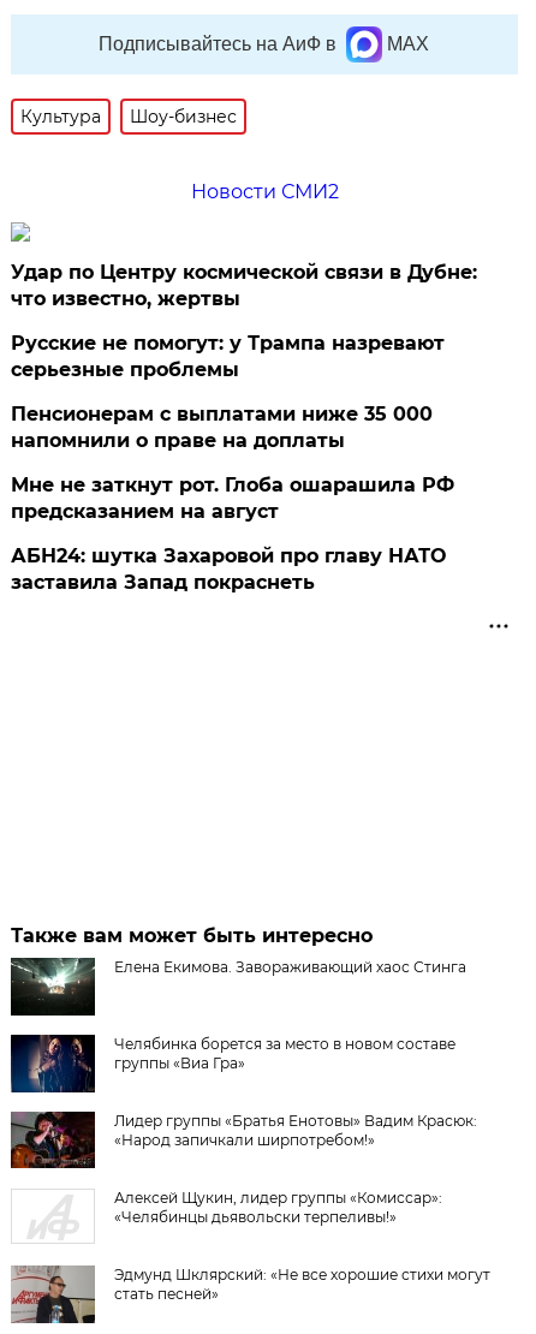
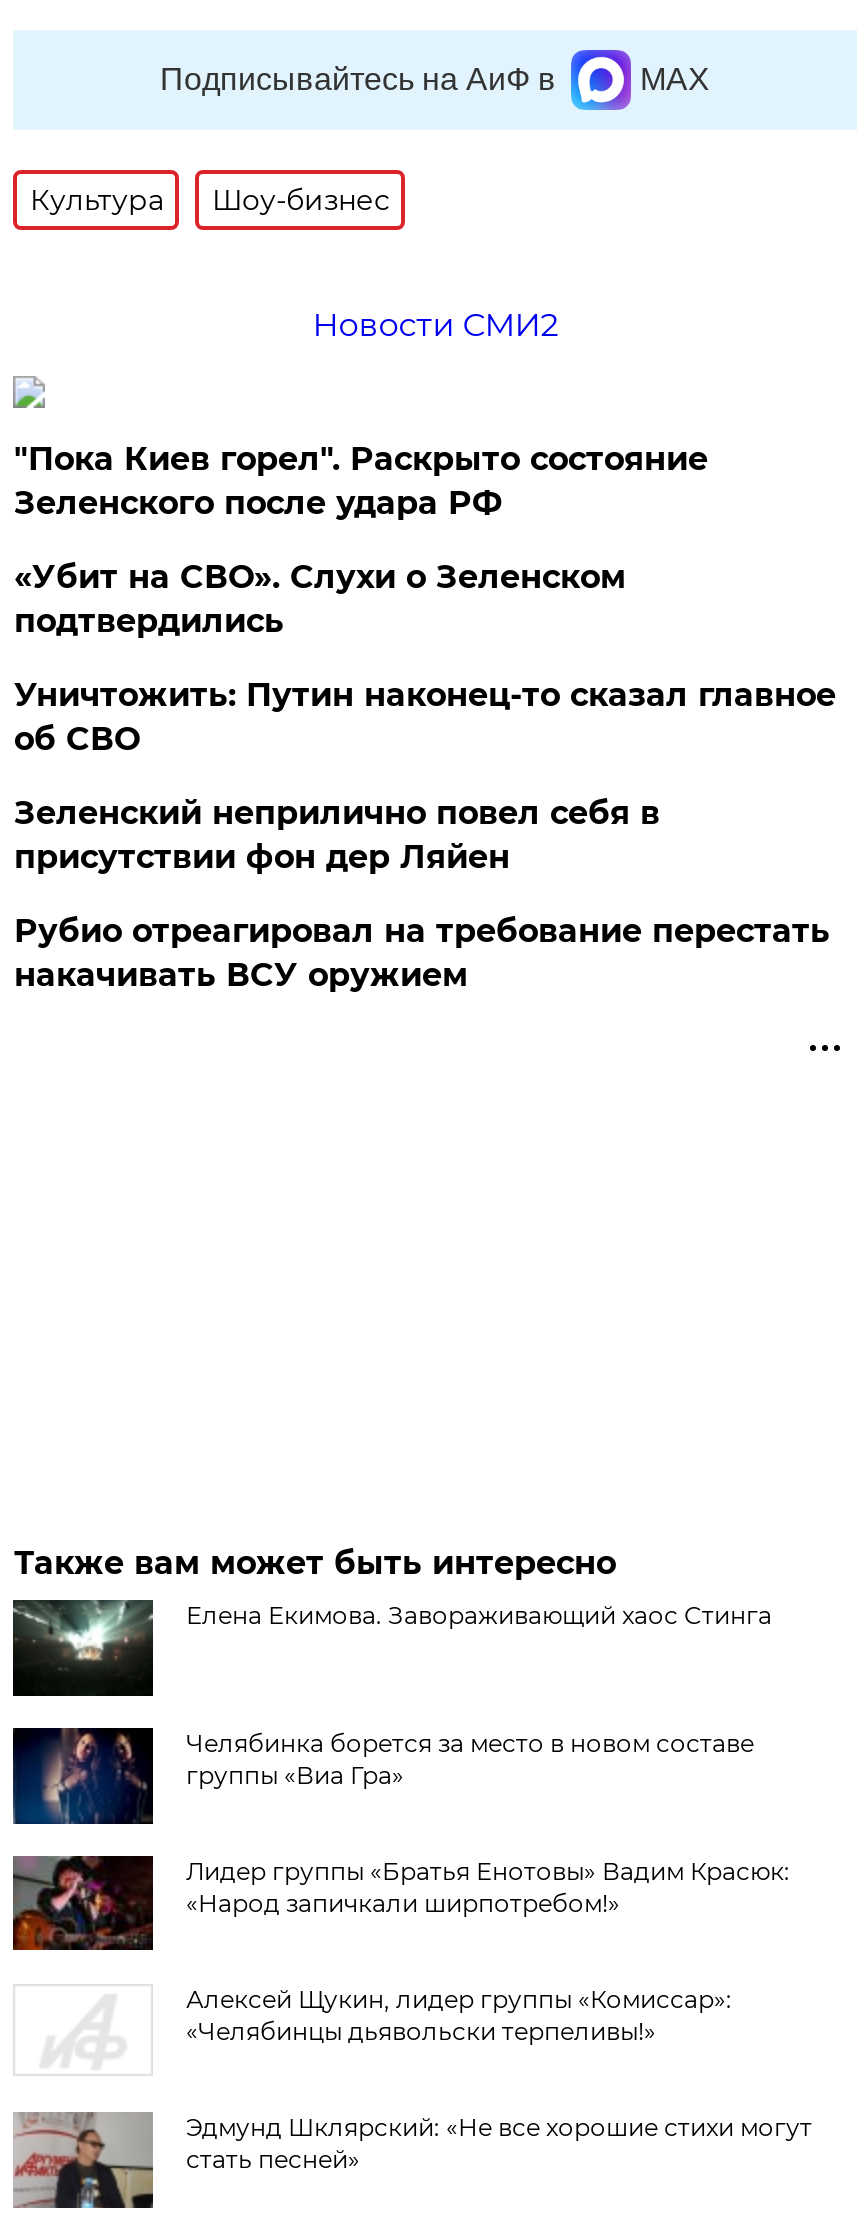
- Удар по Центру космической связи в Дубне:
- что известно, жертвы
+ "Пока Киев горел". Раскрыто состояние
+ Зеленского после удара РФ

- Русские не помогут: у Трампа назревают
- серьезные проблемы
+ «Убит на СВО». Слухи о Зеленском
+ подтвердились

- Пенсионерам с выплатами ниже 35 000
- напомнили о праве на доплаты
+ Уничтожить: Путин наконец-то сказал главное
+ об СВО

- Мне не заткнут рот. Глоба ошарашила РФ
- предсказанием на август
+ Зеленский неприлично повел cебя в
+ присутствии фон дер Ляйен

- АБН24: шутка Захаровой про главу НАТО
- заставила Запад покраснеть
+ Рубио отреагировал на требование перестать
+ накачивать ВСУ оружием
